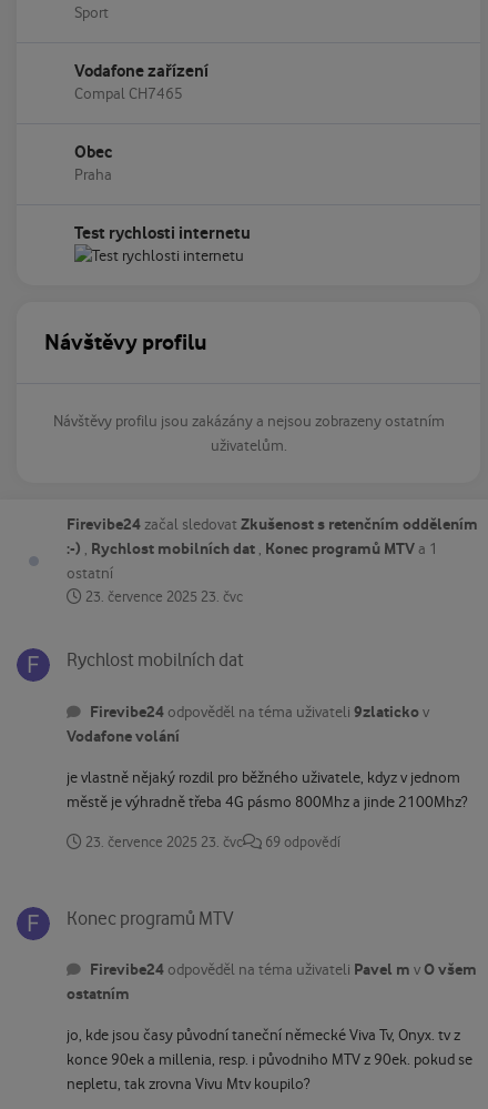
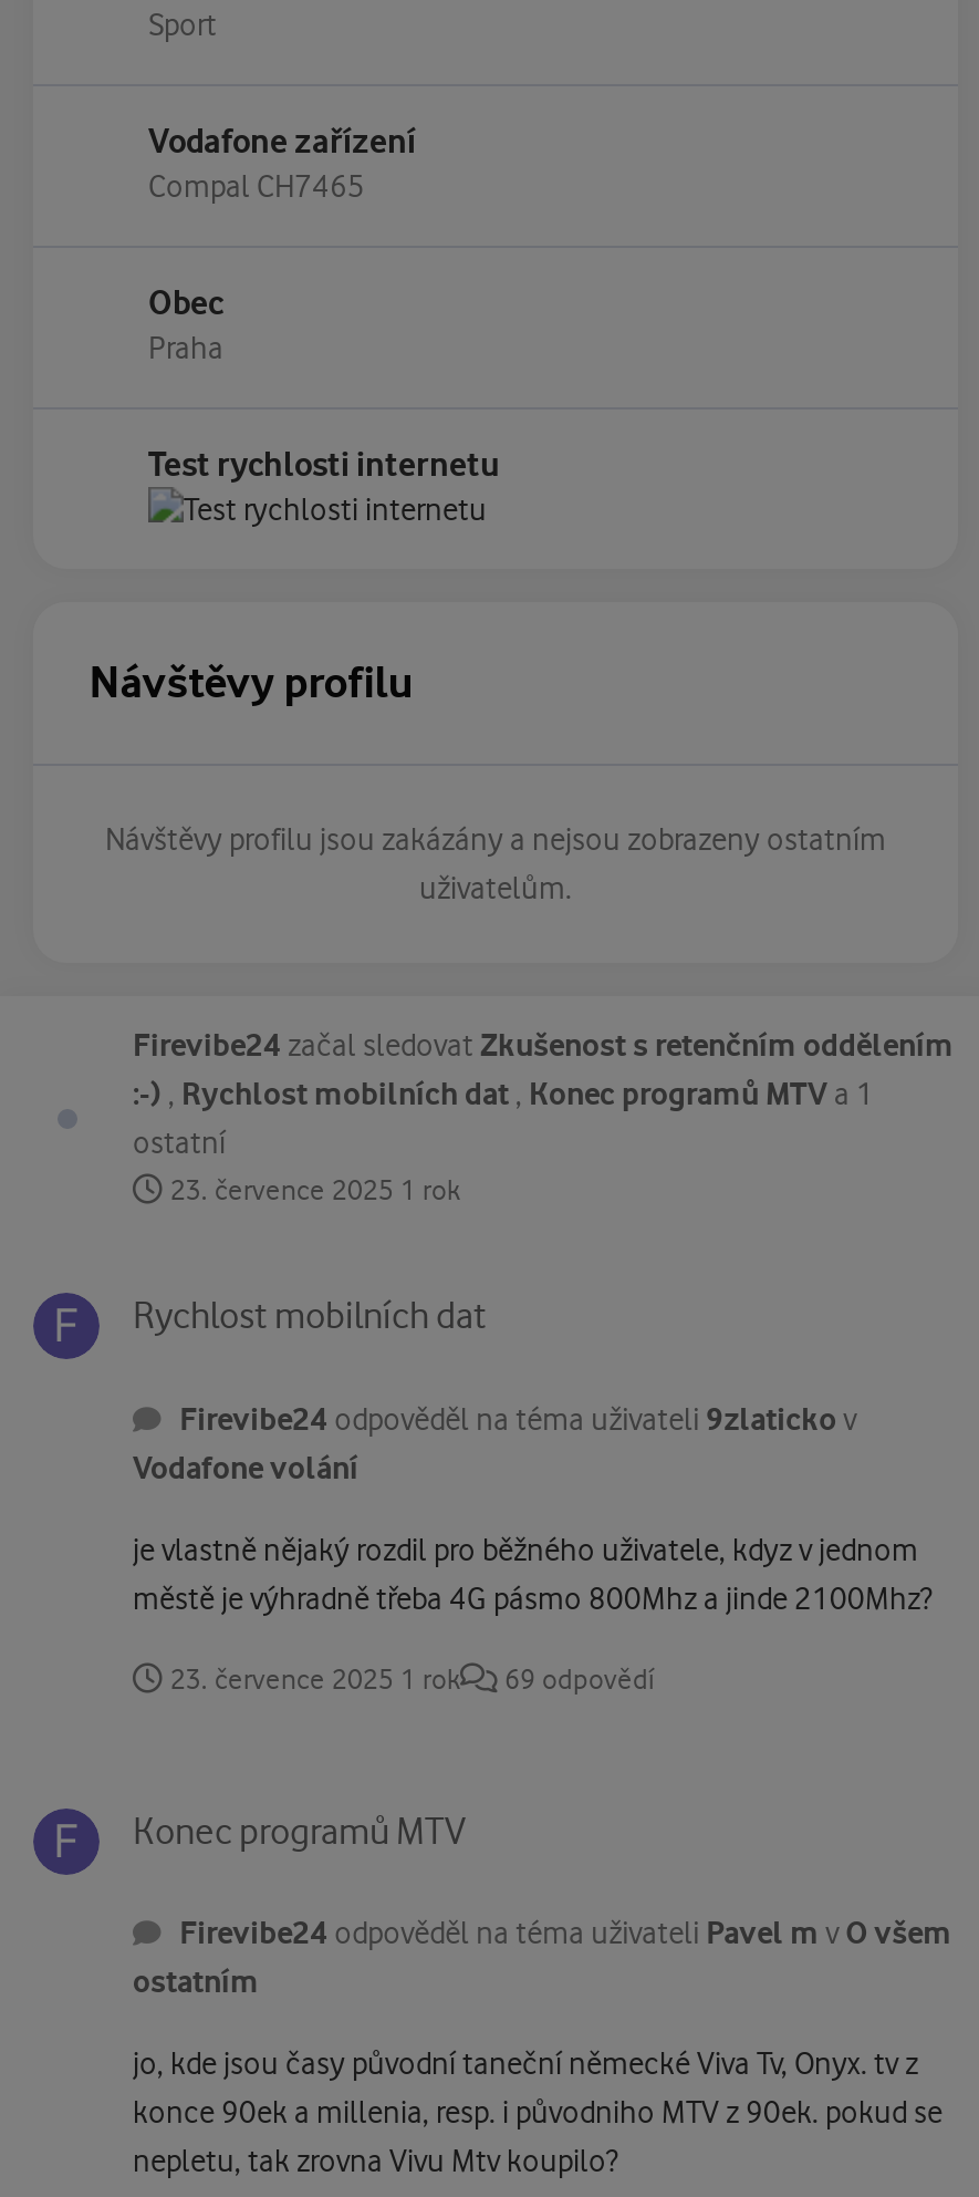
- 23. července 2025 23. čvc
+ 23. července 2025 1 rok

- 23. července 2025 23. čvc 69 odpovědí
+ 23. července 2025 1 rok 69 odpovědí
